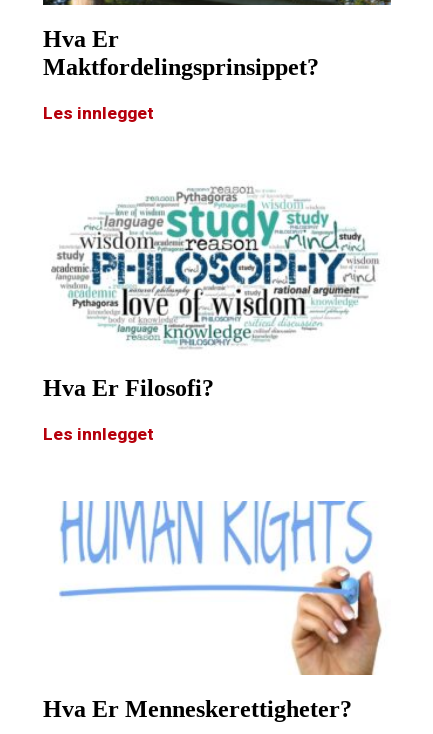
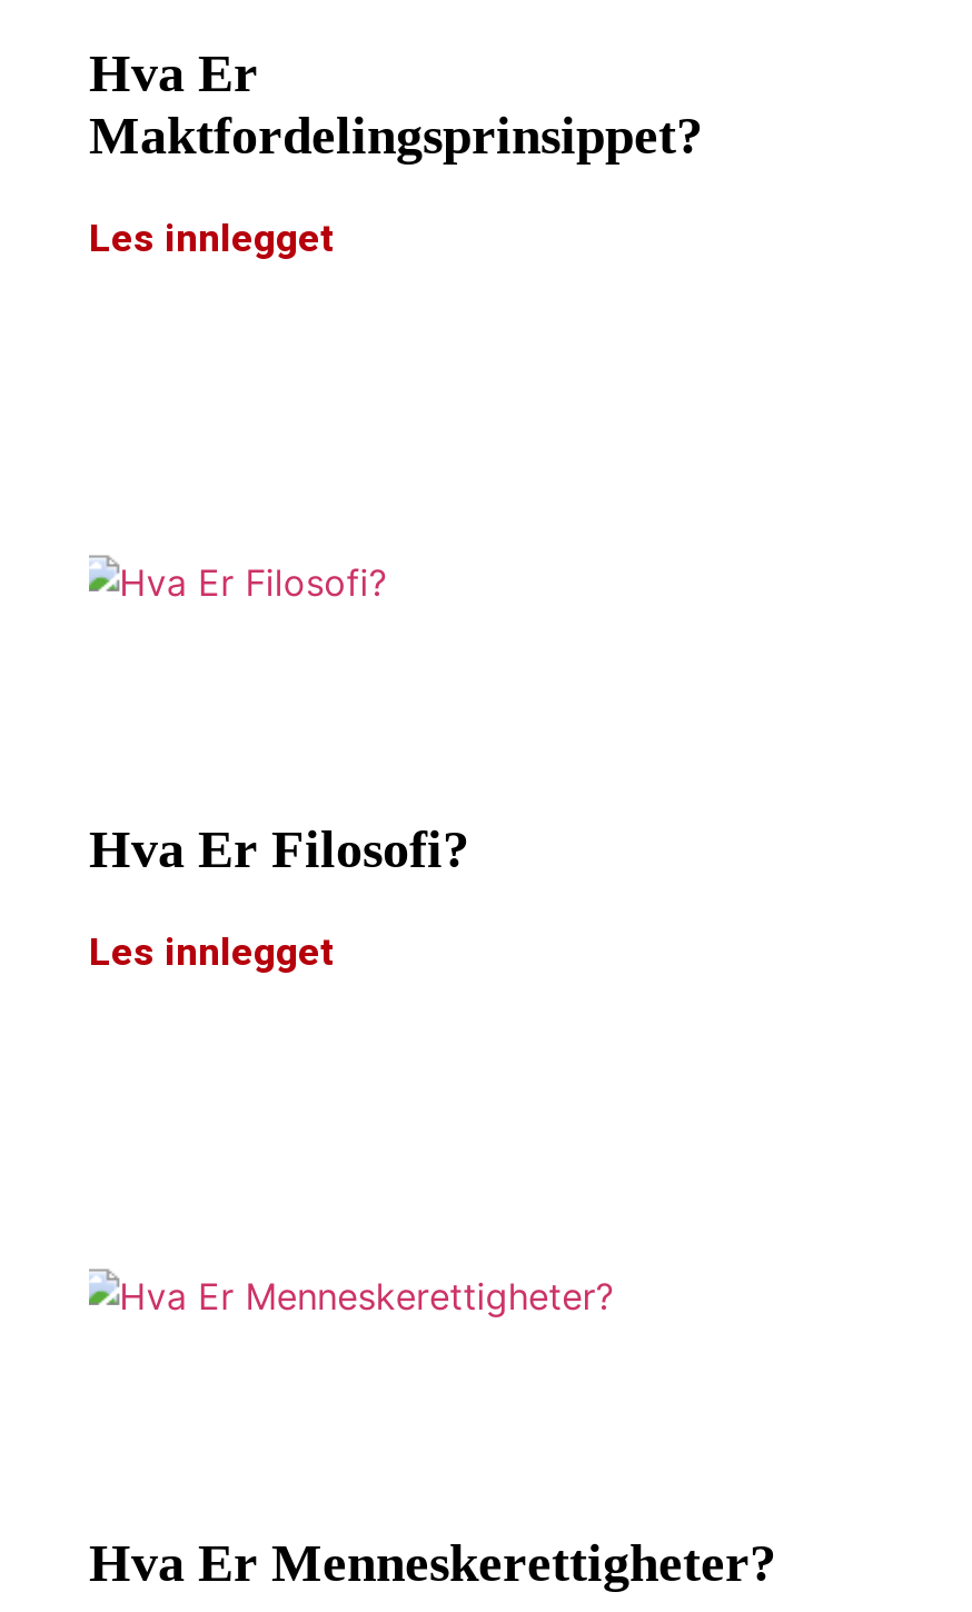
- [image]

- [image]
